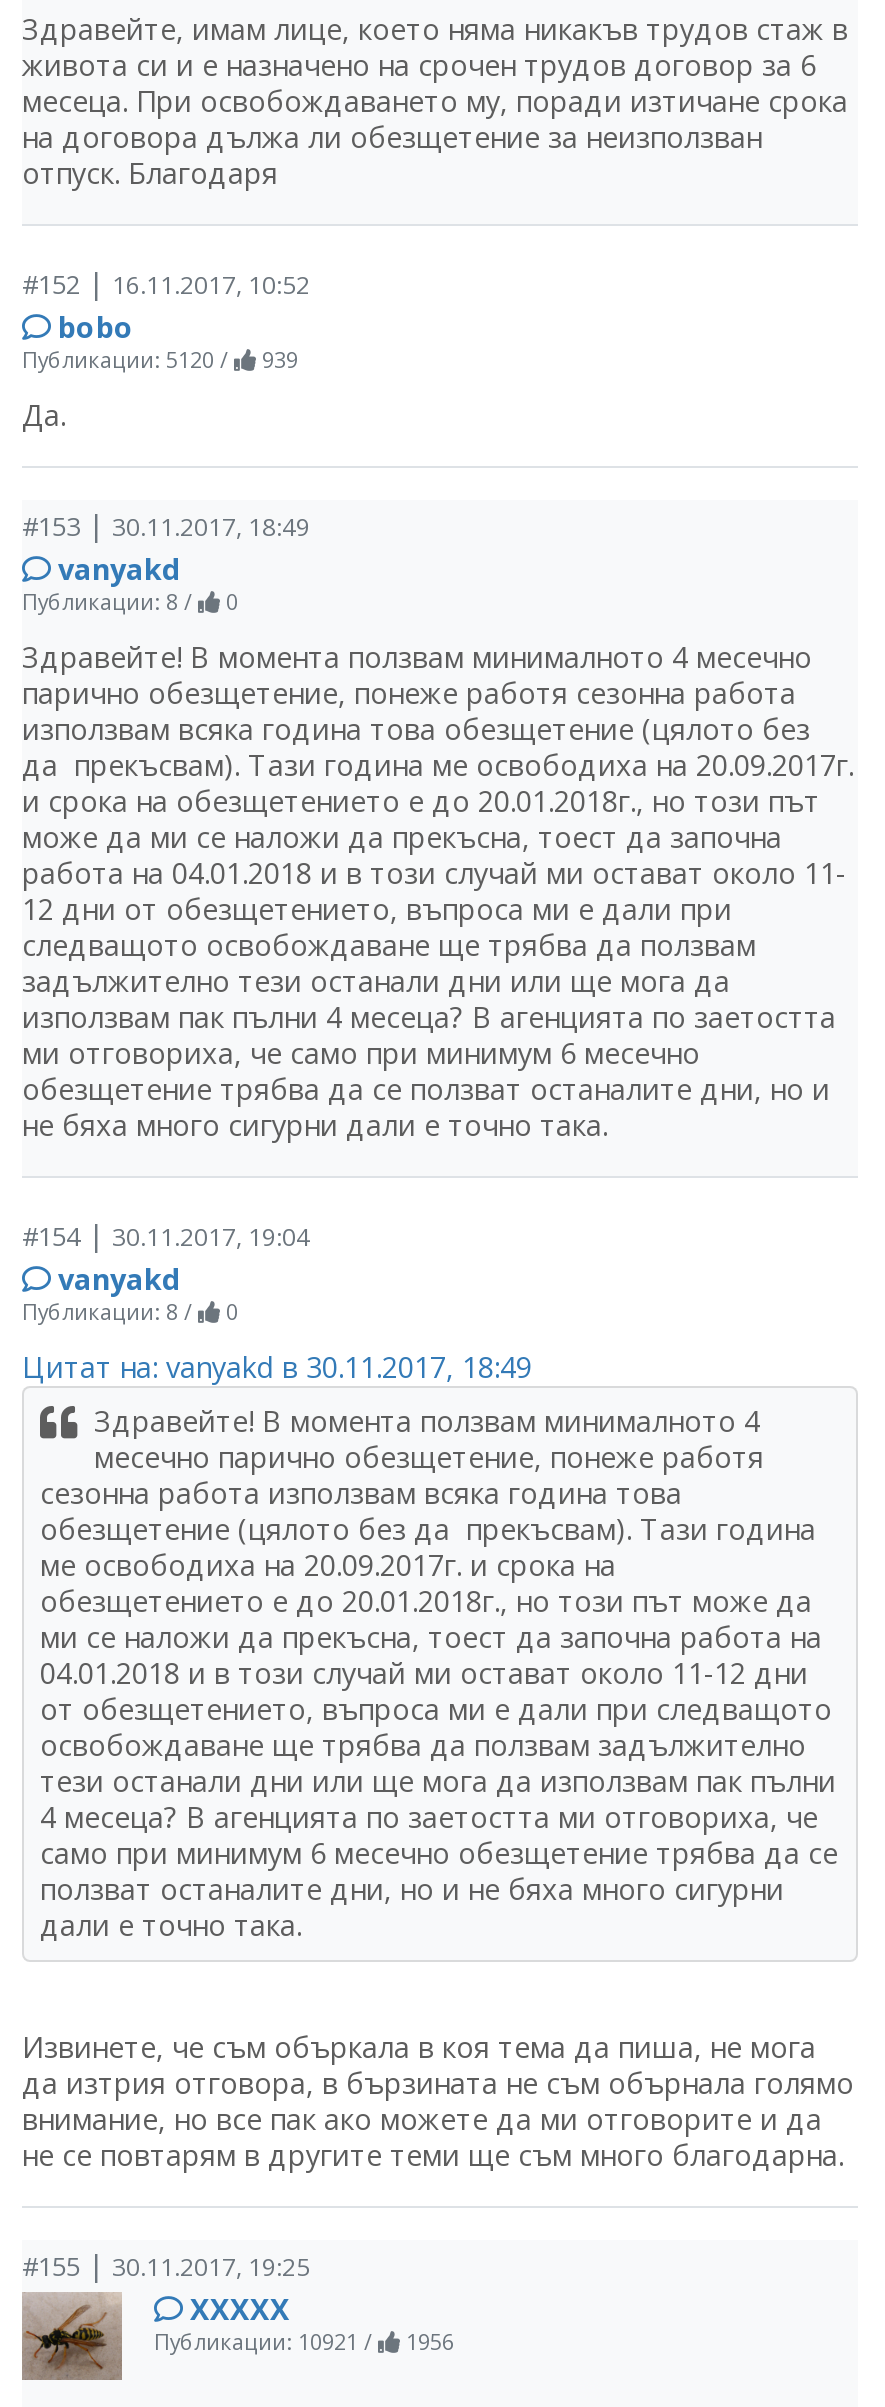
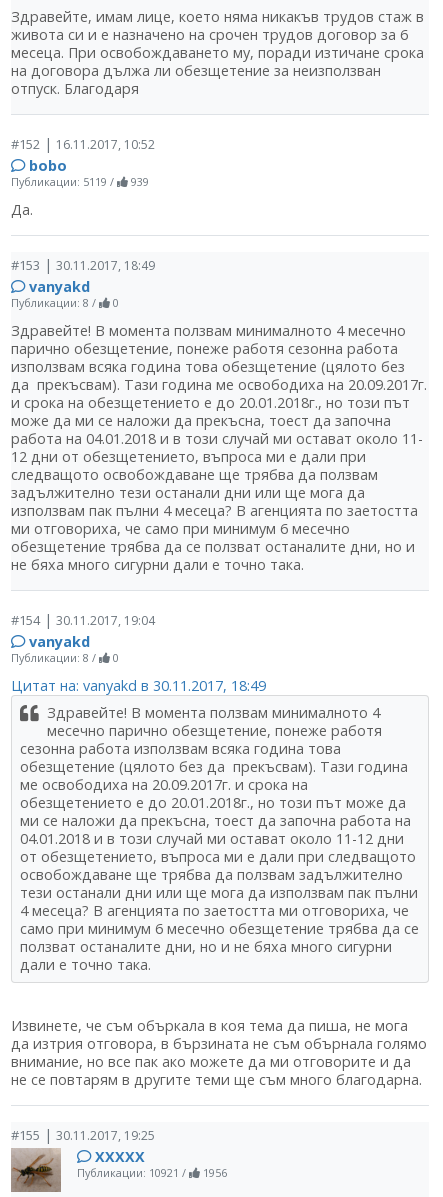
- Публикации: 5120 / 939
+ Публикации: 5119 / 939
